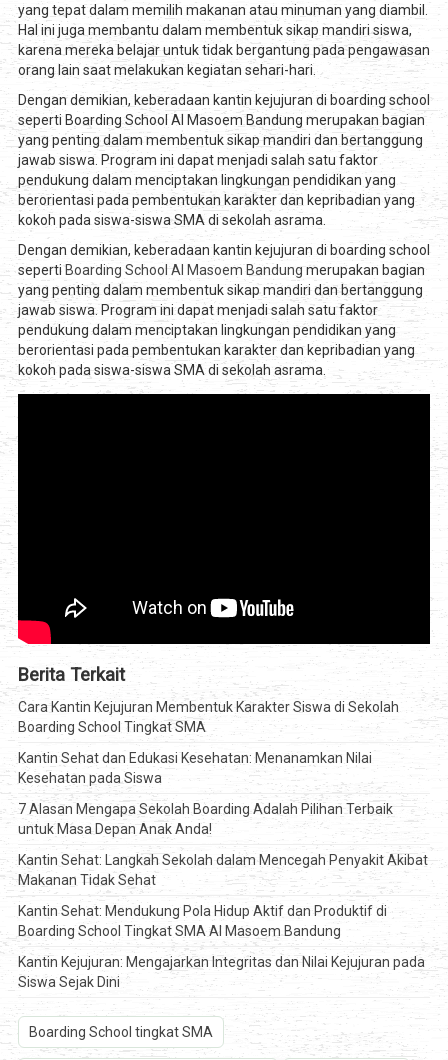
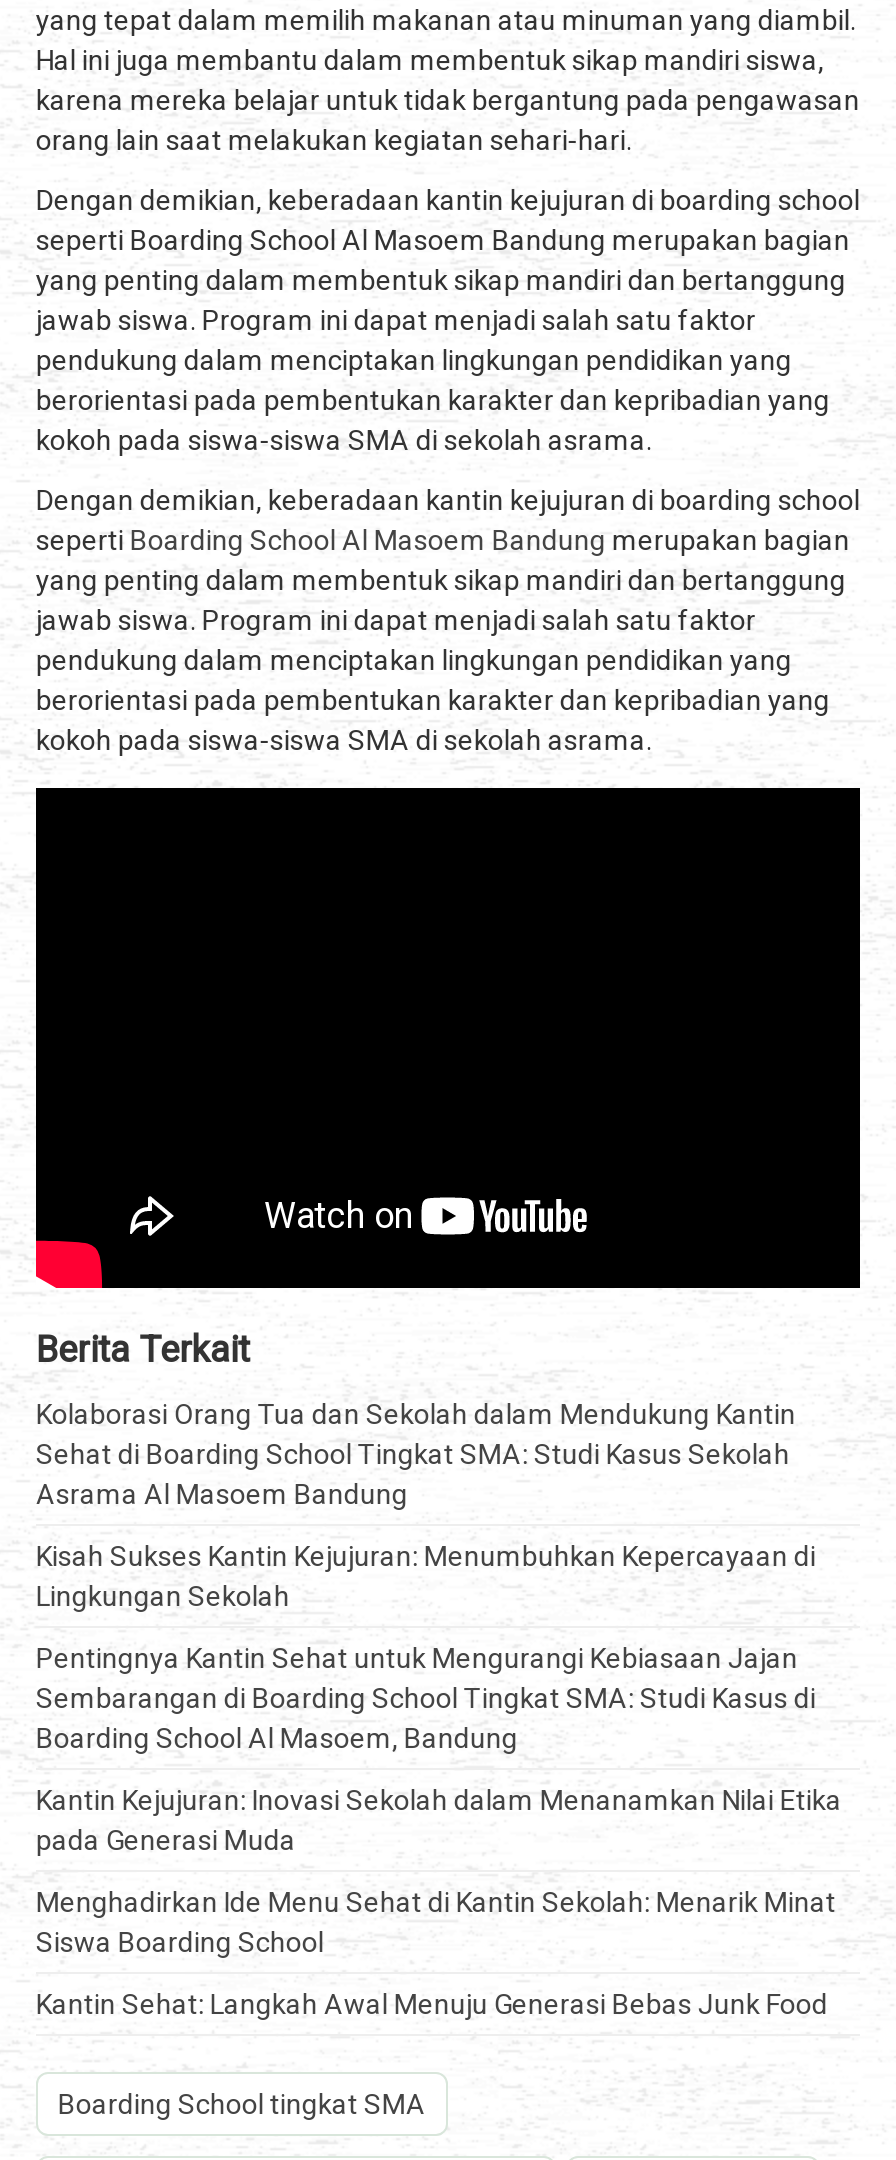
- Cara Kantin Kejujuran Membentuk Karakter Siswa di Sekolah
- Boarding School Tingkat SMA
+ Kolaborasi Orang Tua dan Sekolah dalam Mendukung Kantin
+ Sehat di Boarding School Tingkat SMA: Studi Kasus Sekolah
+ Asrama Al Masoem Bandung

- Kantin Sehat dan Edukasi Kesehatan: Menanamkan Nilai
- Kesehatan pada Siswa
+ Kisah Sukses Kantin Kejujuran: Menumbuhkan Kepercayaan di
+ Lingkungan Sekolah

- 7 Alasan Mengapa Sekolah Boarding Adalah Pilihan Terbaik
- untuk Masa Depan Anak Anda!
+ Pentingnya Kantin Sehat untuk Mengurangi Kebiasaan Jajan
+ Sembarangan di Boarding School Tingkat SMA: Studi Kasus di
+ Boarding School Al Masoem, Bandung

- Kantin Sehat: Langkah Sekolah dalam Mencegah Penyakit Akibat
- Makanan Tidak Sehat
+ Kantin Kejujuran: Inovasi Sekolah dalam Menanamkan Nilai Etika
+ pada Generasi Muda

- Kantin Sehat: Mendukung Pola Hidup Aktif dan Produktif di
- Boarding School Tingkat SMA Al Masoem Bandung
+ Menghadirkan Ide Menu Sehat di Kantin Sekolah: Menarik Minat
+ Siswa Boarding School

- Kantin Kejujuran: Mengajarkan Integritas dan Nilai Kejujuran pada
- Siswa Sejak Dini
+ Kantin Sehat: Langkah Awal Menuju Generasi Bebas Junk Food
